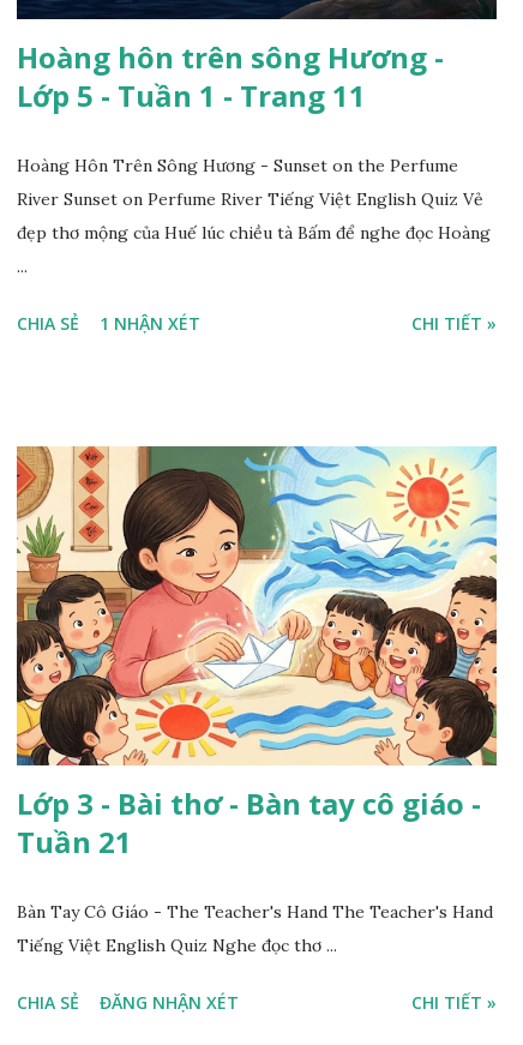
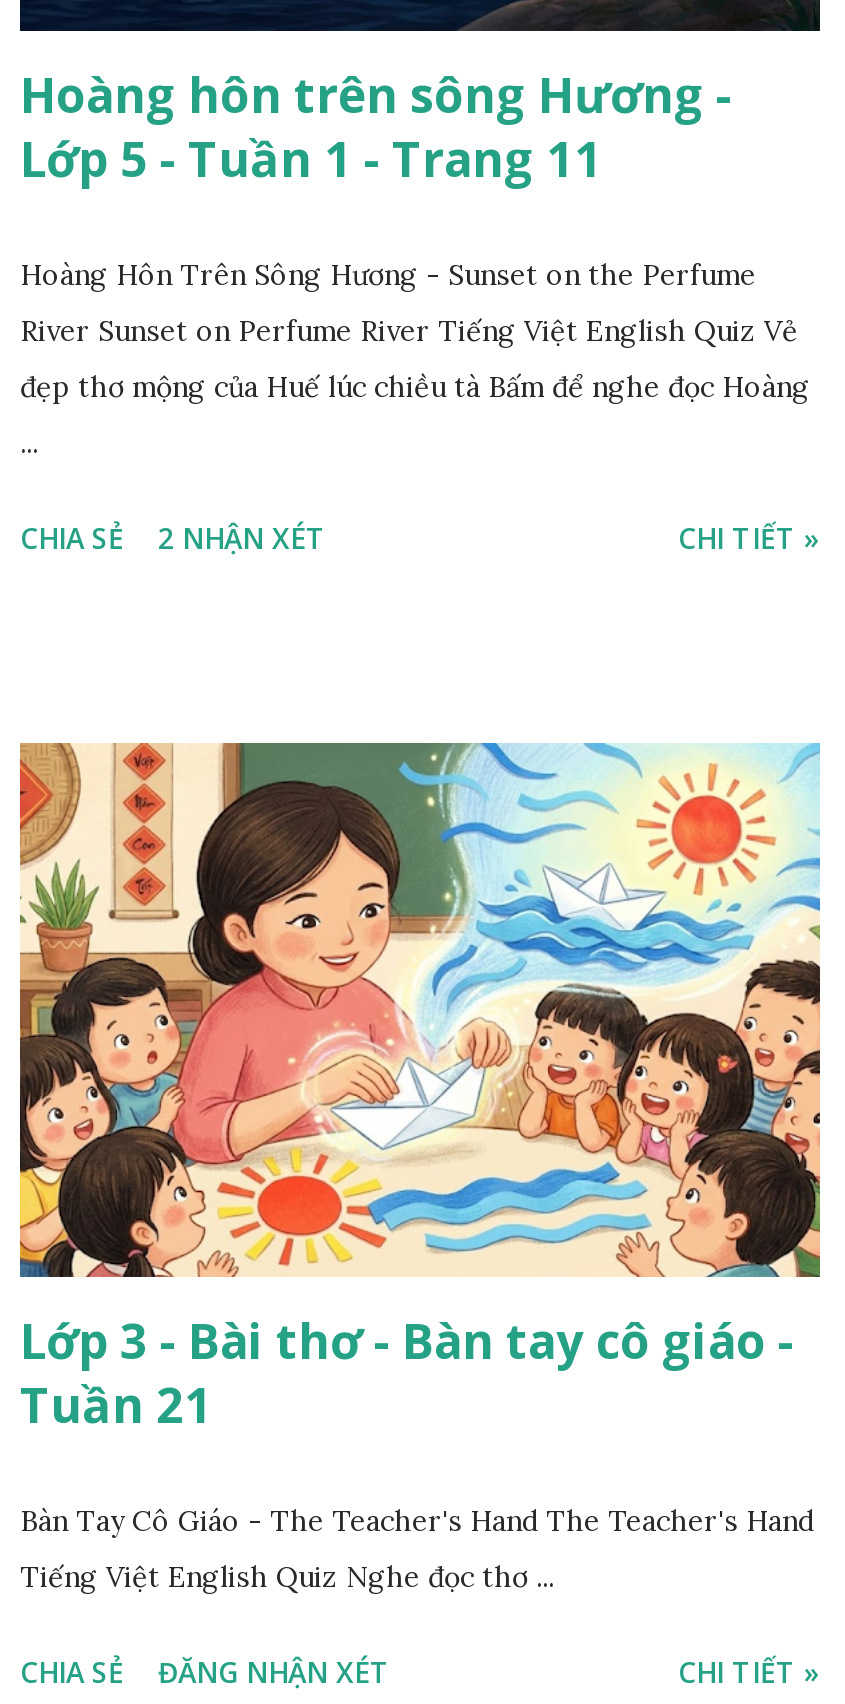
- CHIA SẺ 1 NHẬN XÉT
+ CHIA SẺ 2 NHẬN XÉT
